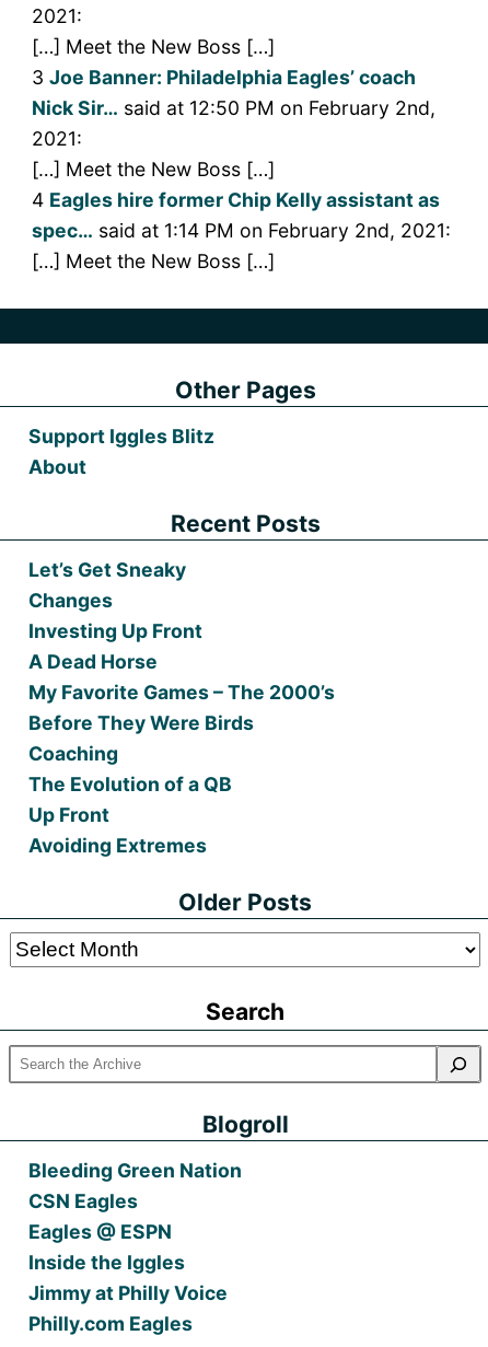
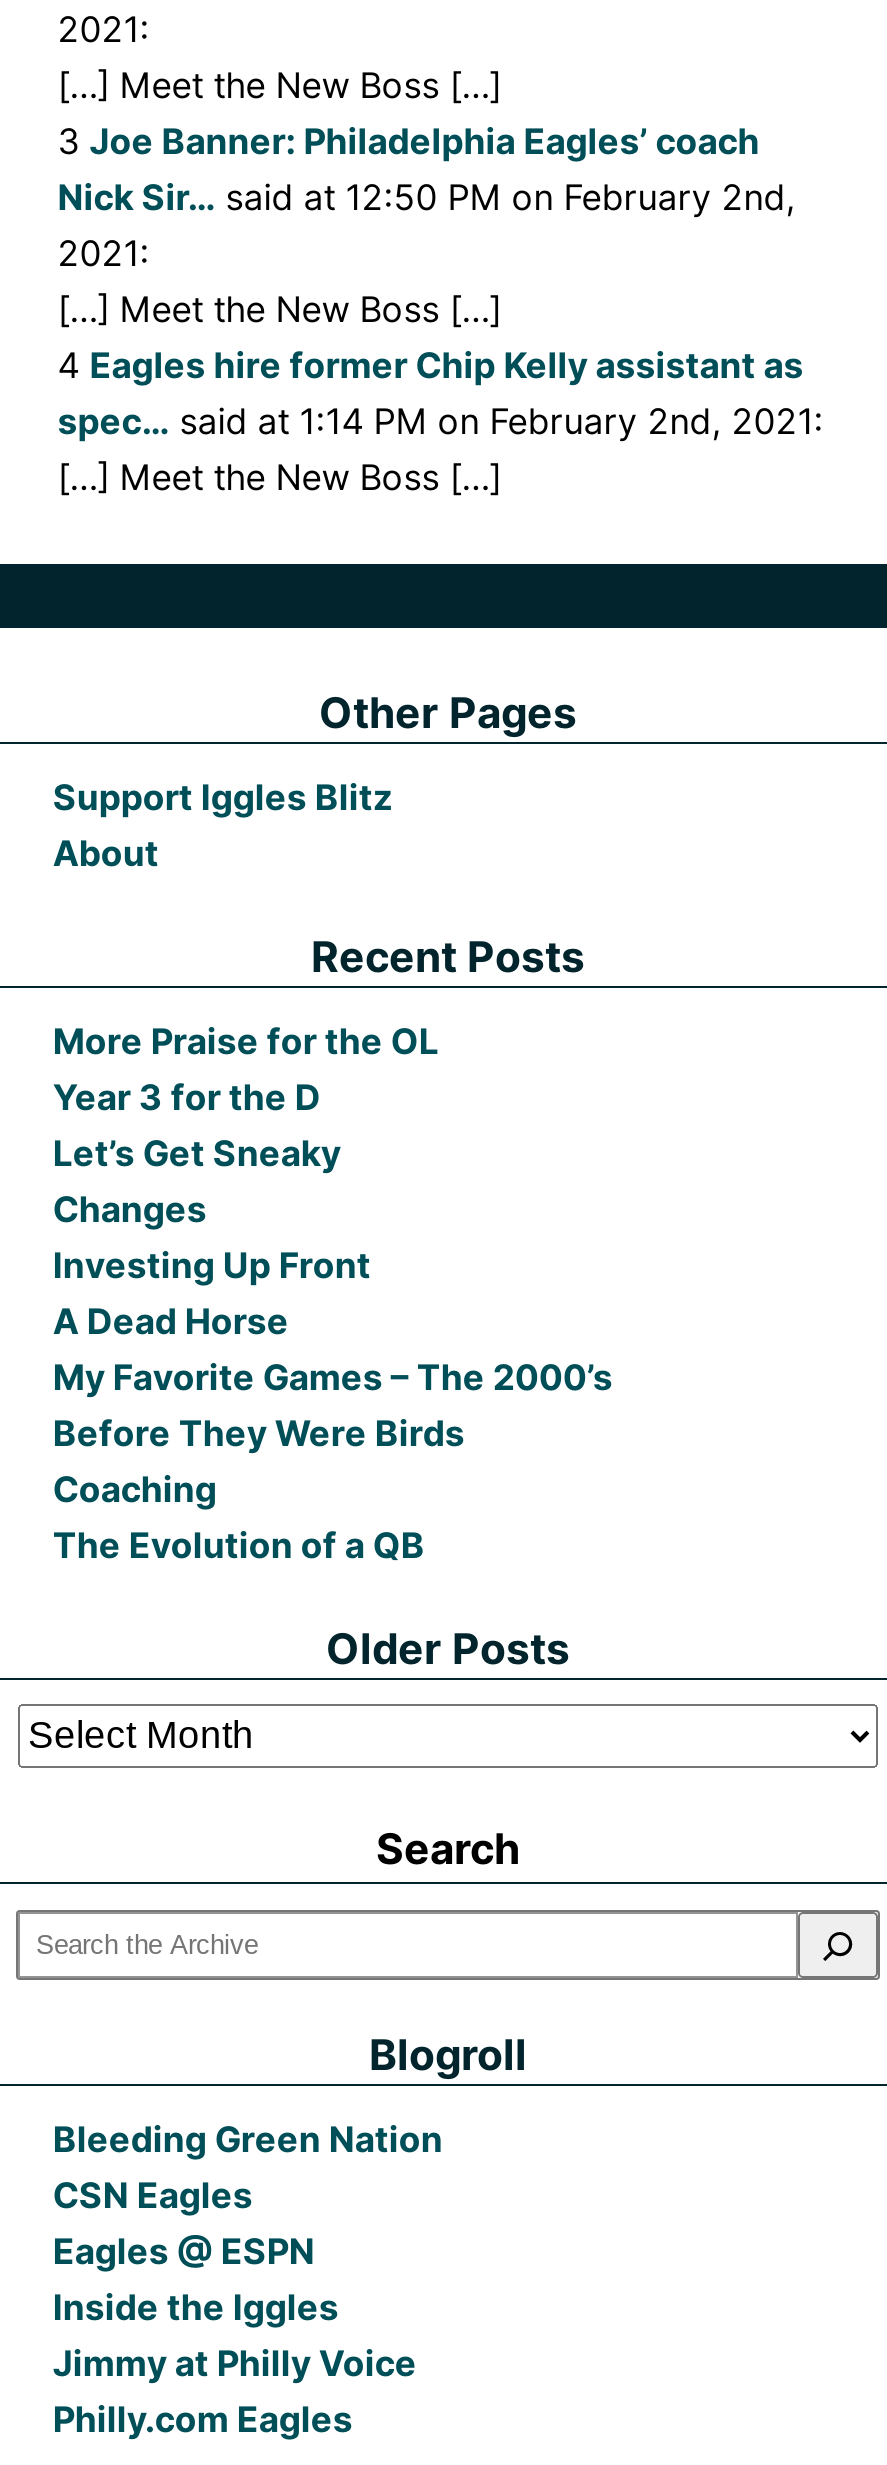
+ More Praise for the OL
+ Year 3 for the D

moved down: Let’s Get Sneaky | Changes | Investing Up Front | A Dead Horse | My Favorite Games – The 2000’s | Before They Were Birds | Coaching | The Evolution of a QB

- Up Front
- Avoiding Extremes
